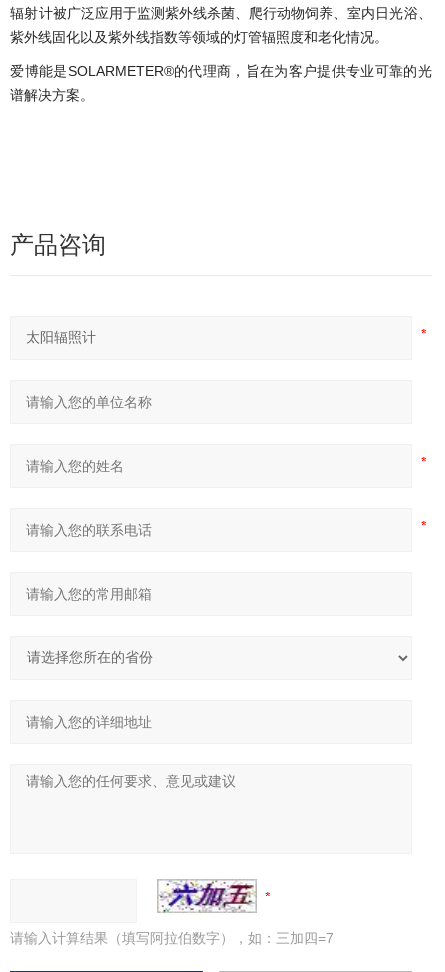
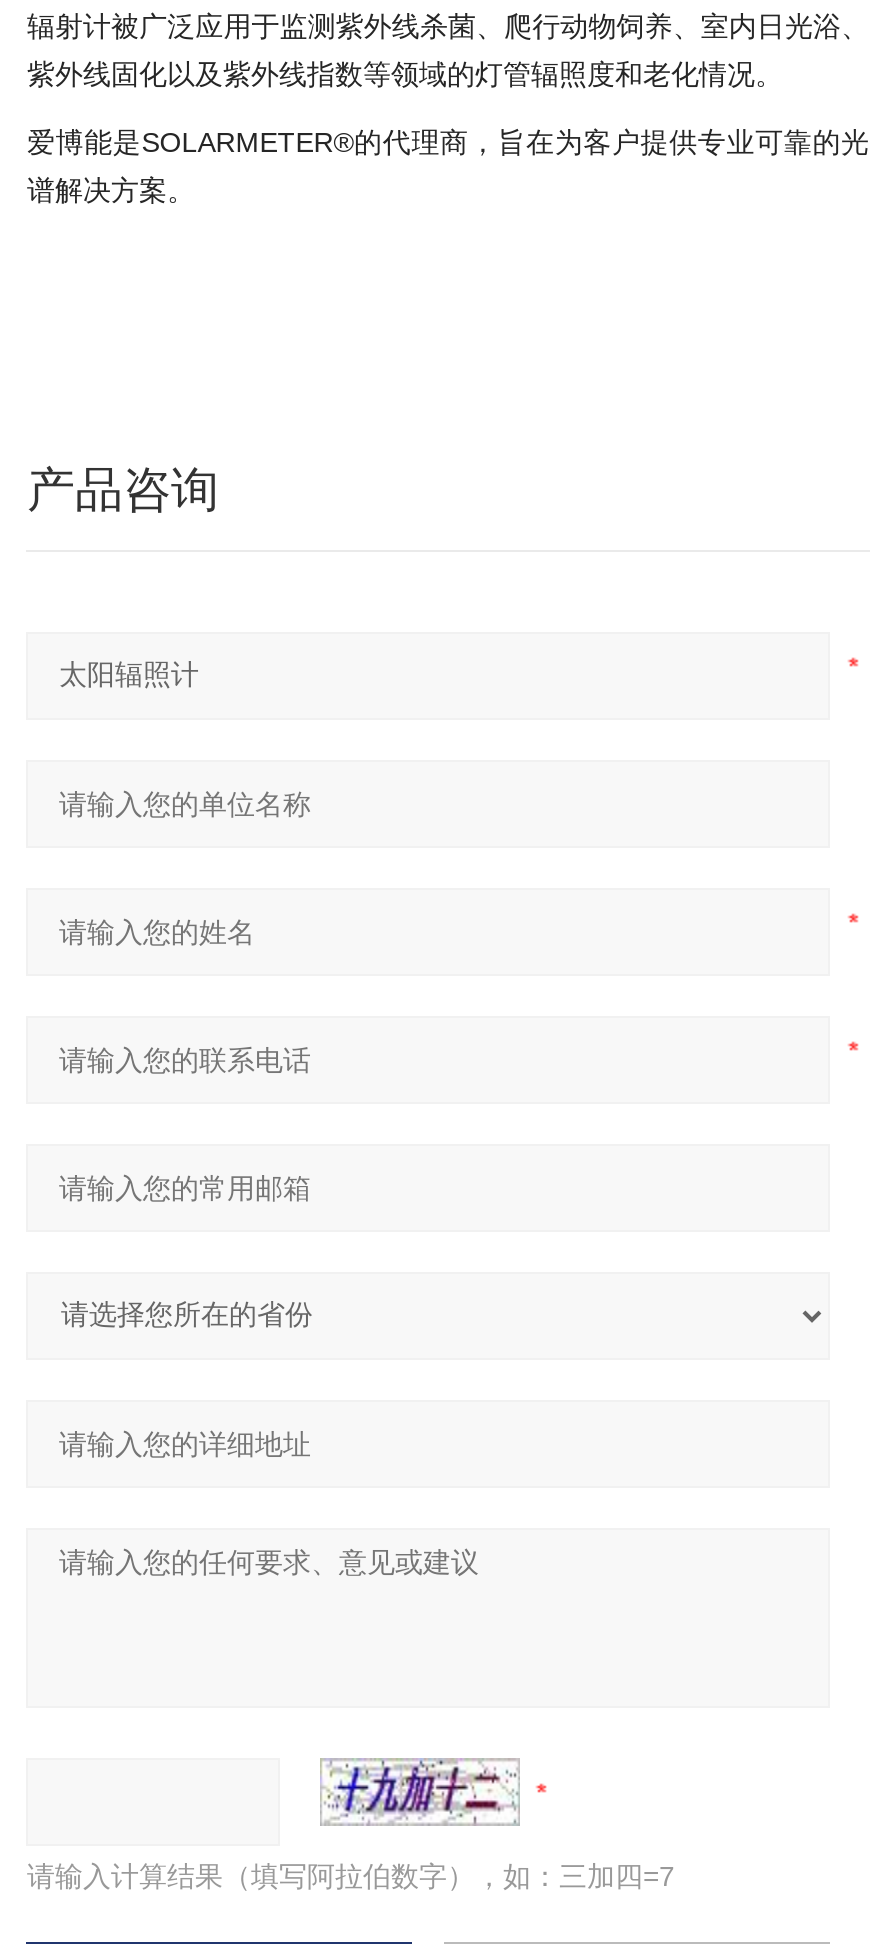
- [image]
+ [image]
